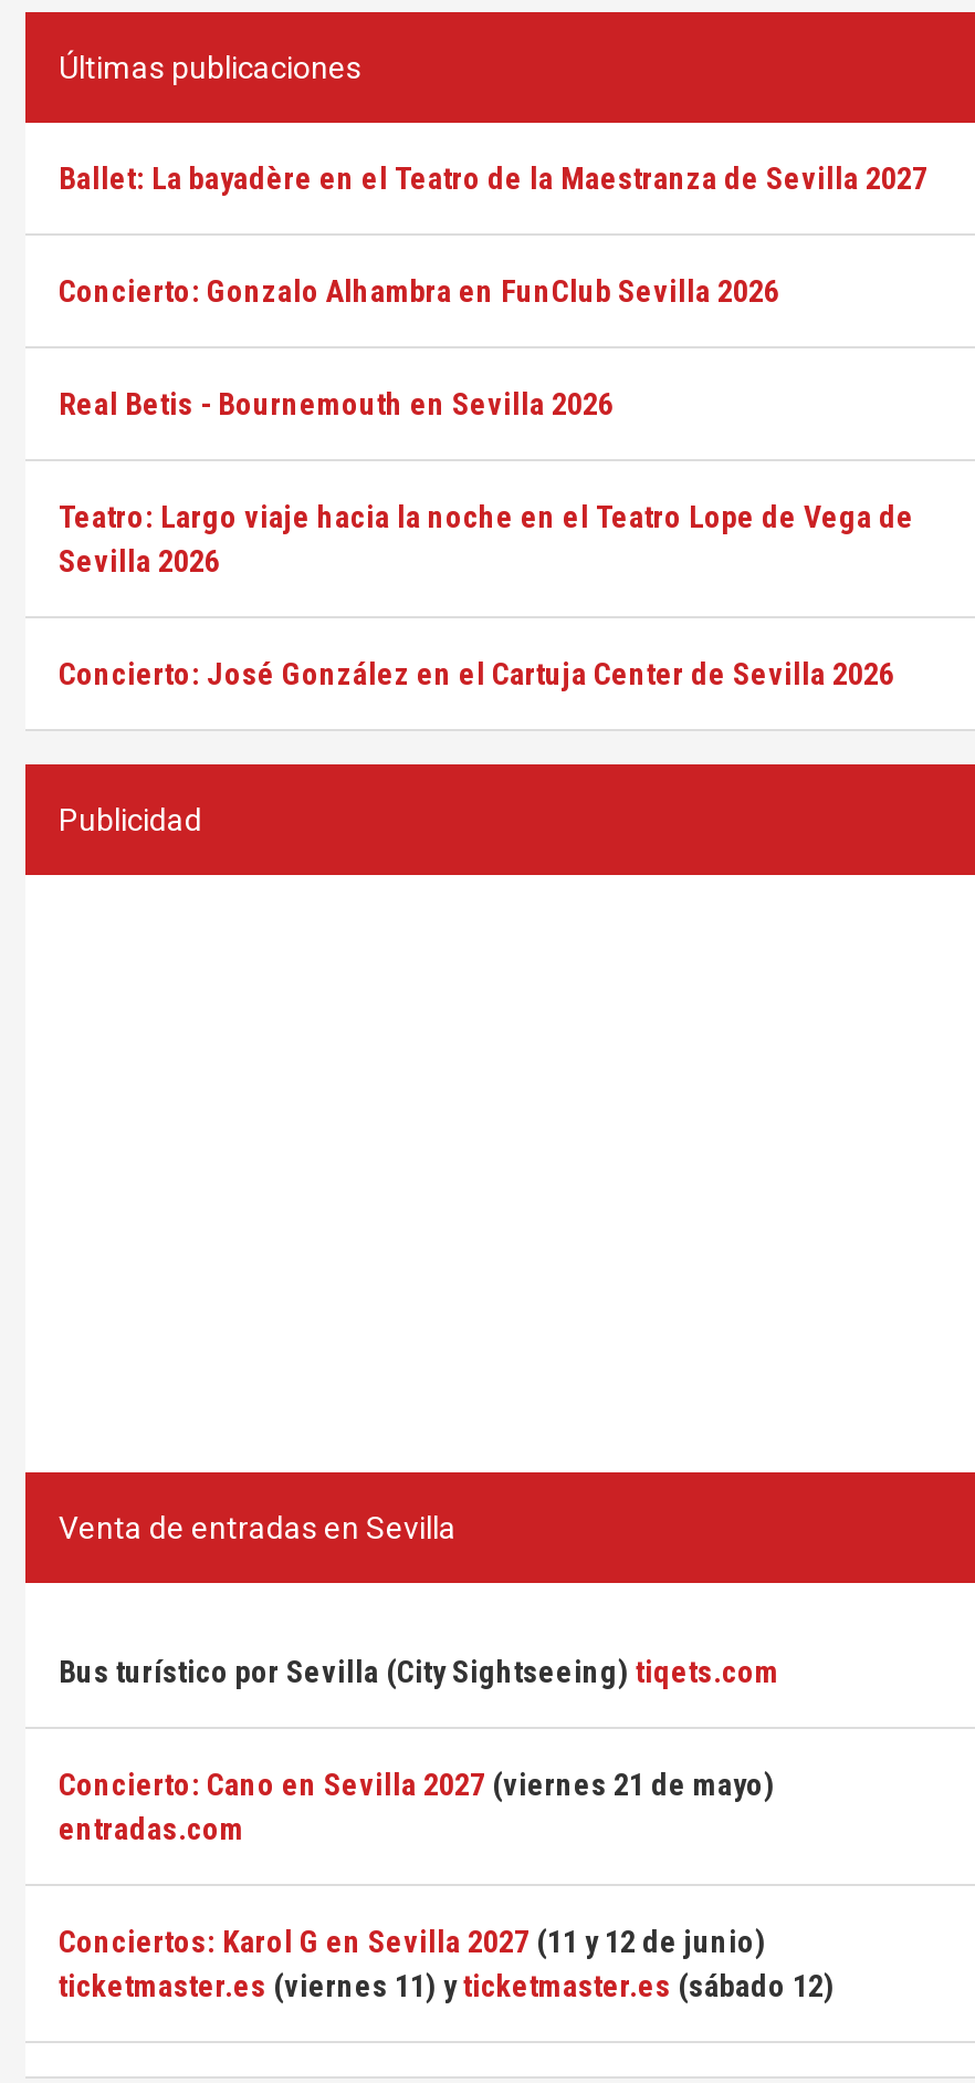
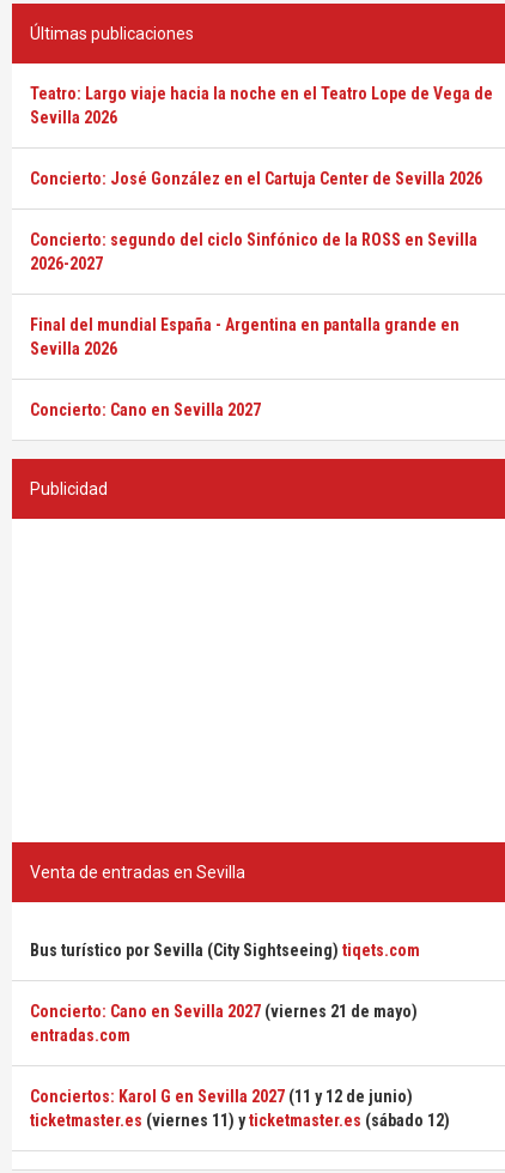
- Ballet: La bayadère en el Teatro de la Maestranza de Sevilla 2027
- Concierto: Gonzalo Alhambra en FunClub Sevilla 2026
- Real Betis - Bournemouth en Sevilla 2026

moved up: Teatro: Largo viaje hacia la noche en el Teatro Lope de Vega de | Sevilla 2026 | Concierto: José González en el Cartuja Center de Sevilla 2026

+ Concierto: segundo del ciclo Sinfónico de la ROSS en Sevilla
+ 2026-2027
+ Final del mundial España - Argentina en pantalla grande en
+ Sevilla 2026
+ Concierto: Cano en Sevilla 2027
